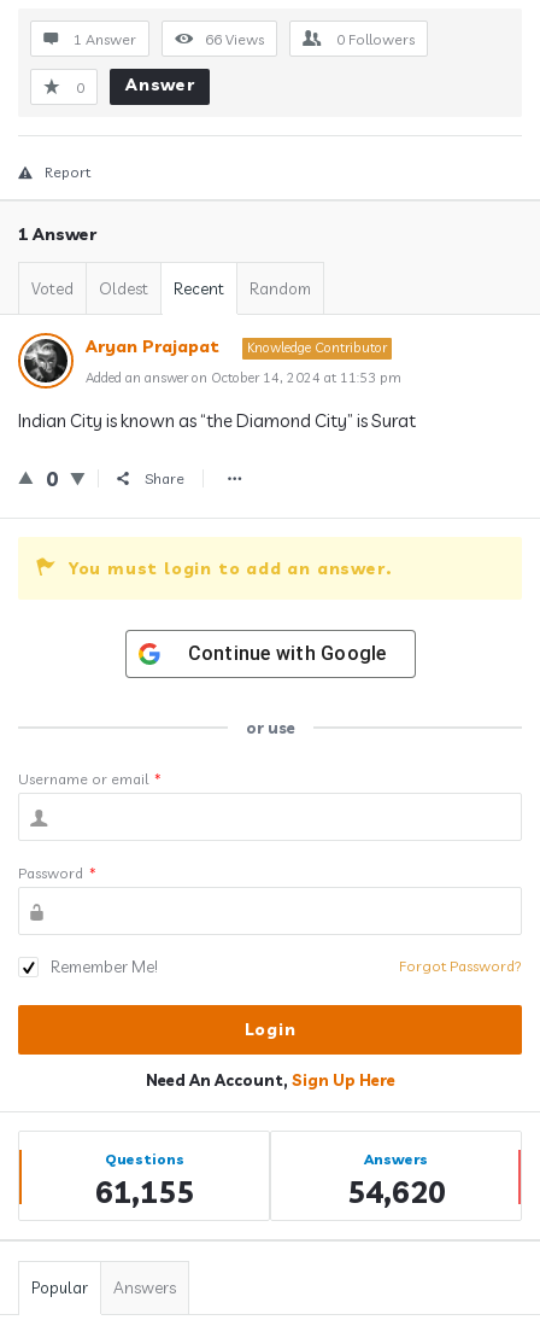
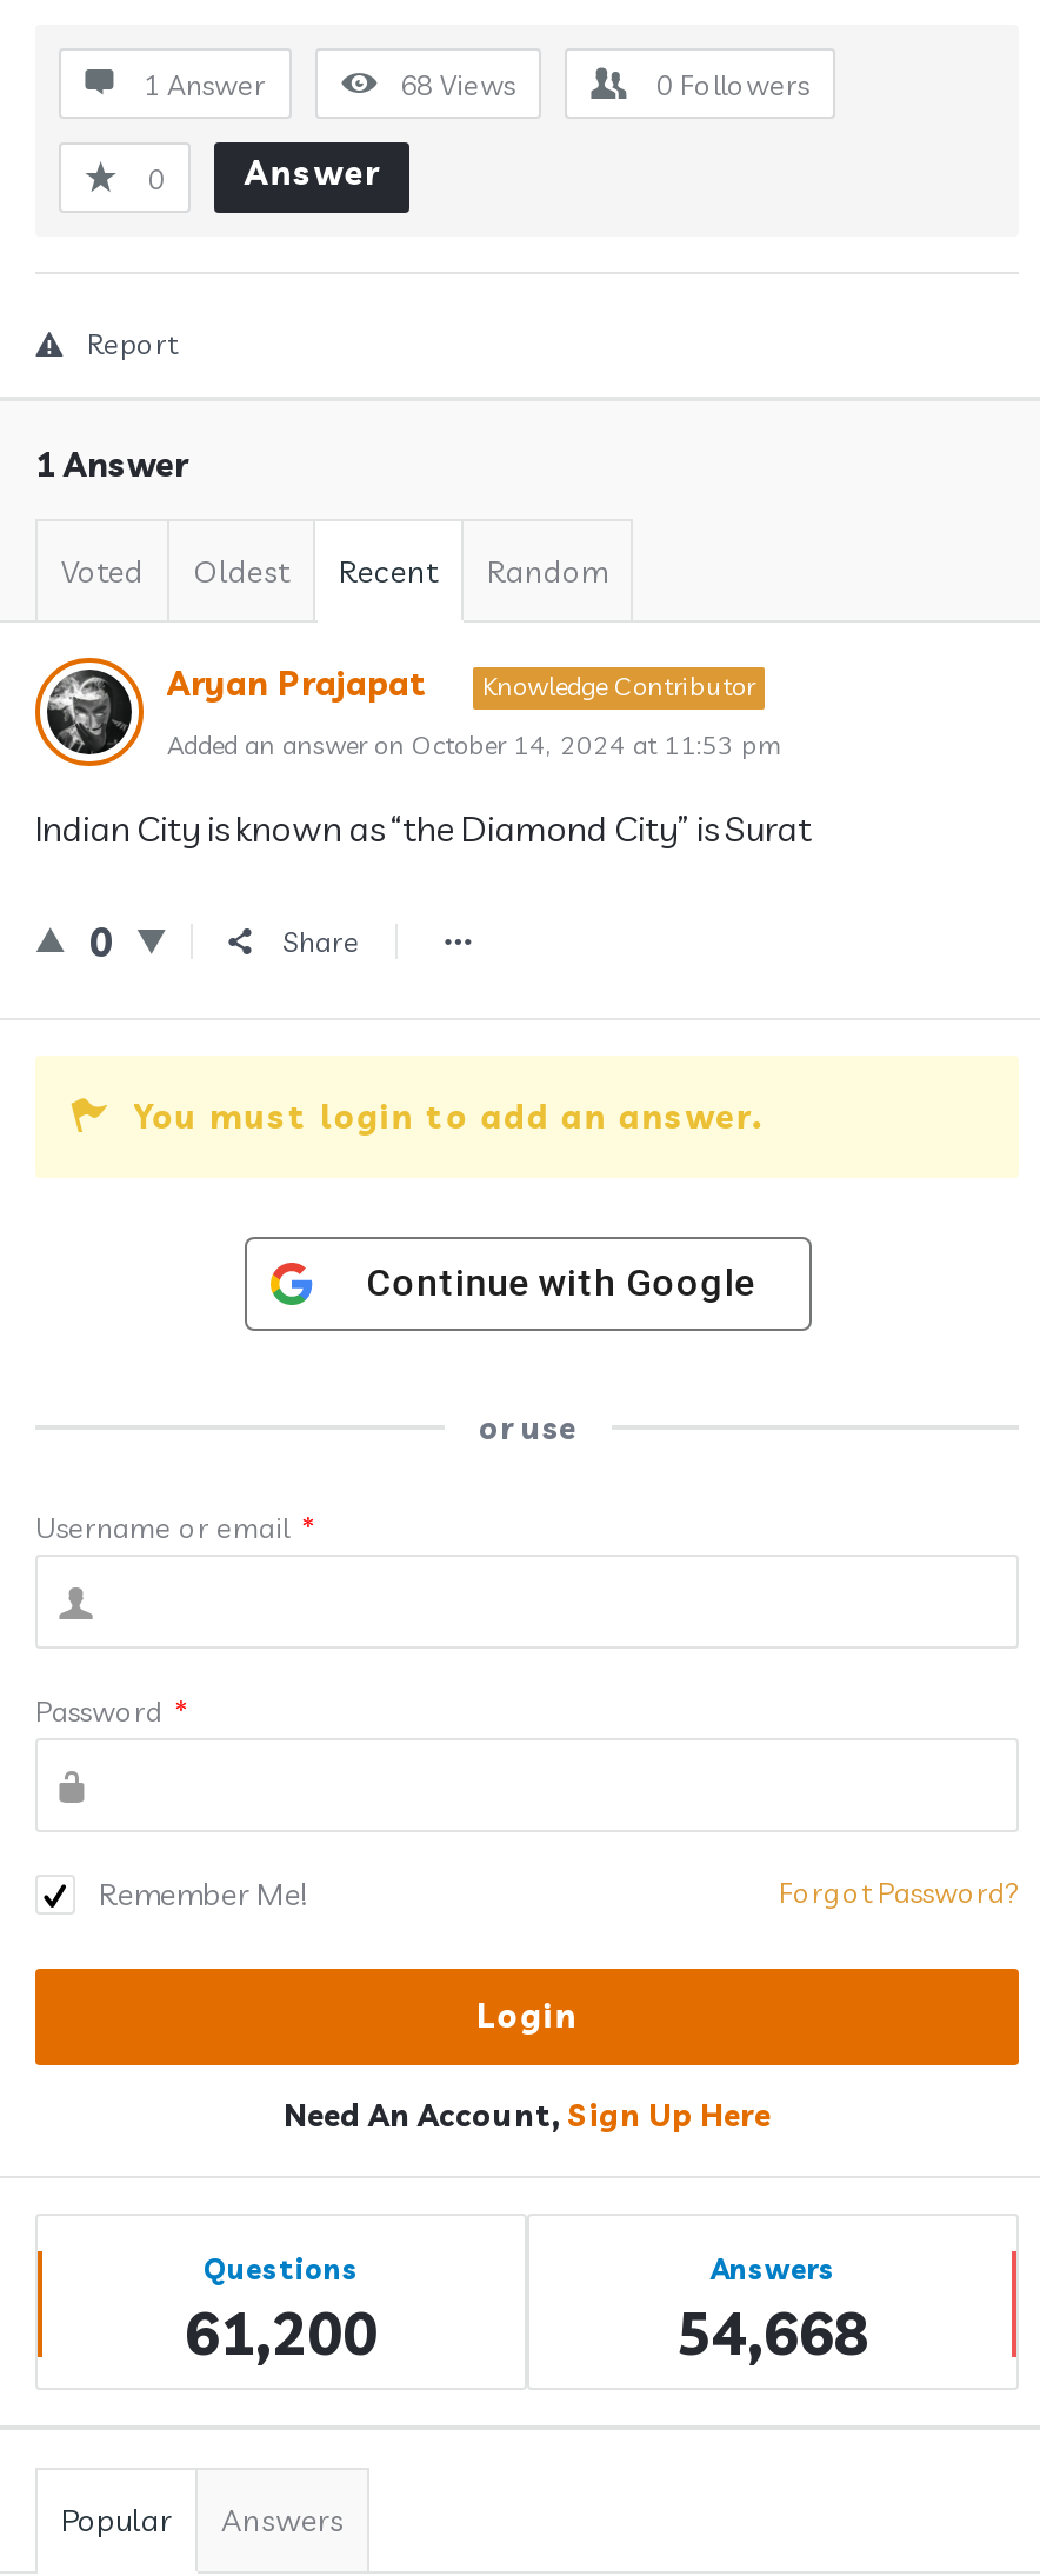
- 66 Views
+ 68 Views

- 61,155
+ 61,200

- 54,620
+ 54,668
